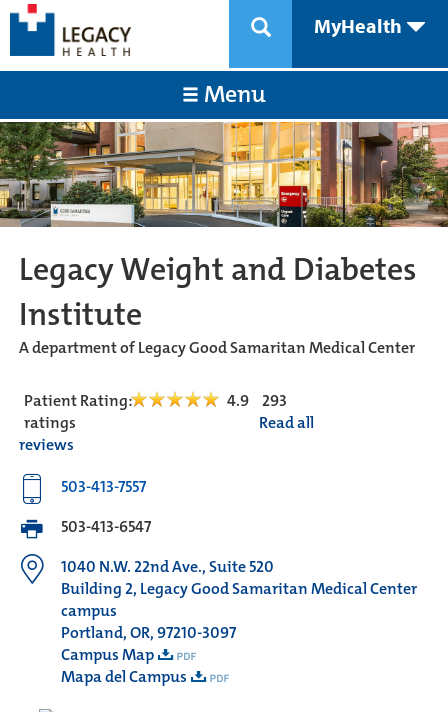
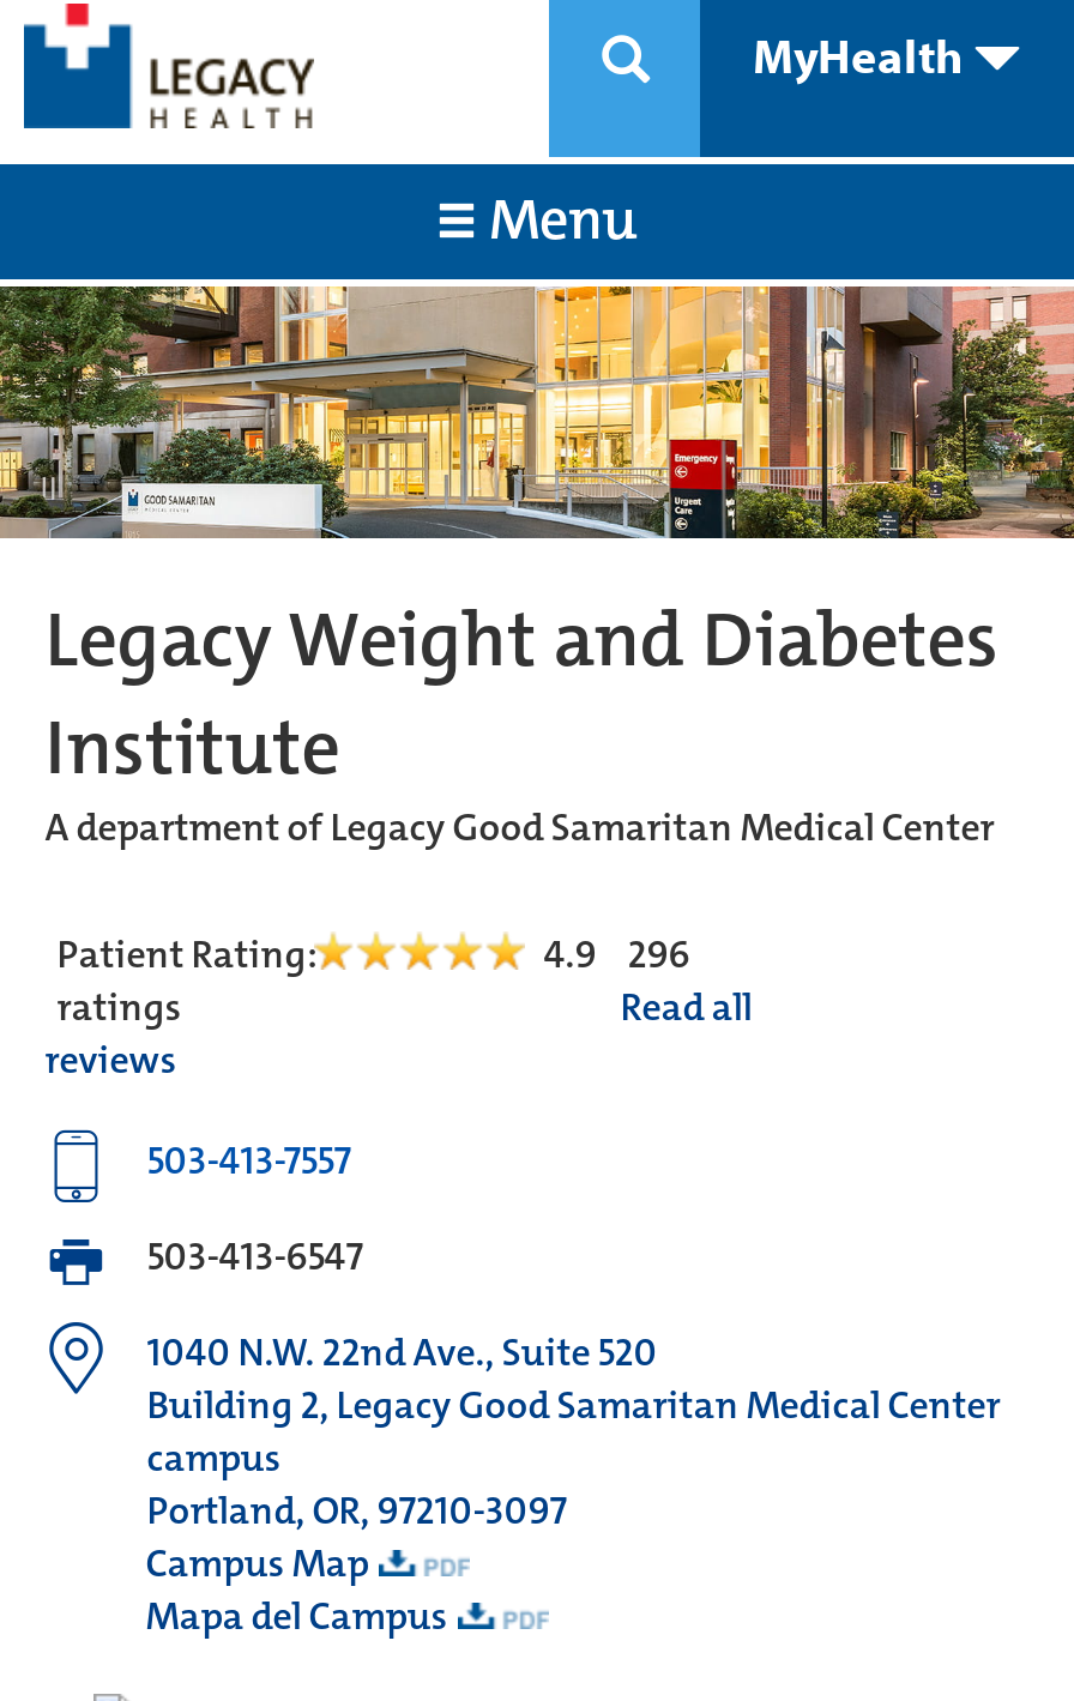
- 4.9 293
+ 4.9 296
